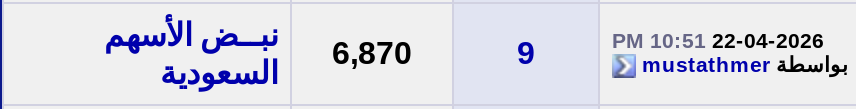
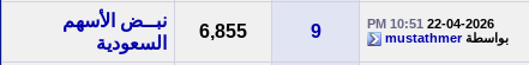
- 6,870
+ 6,855
